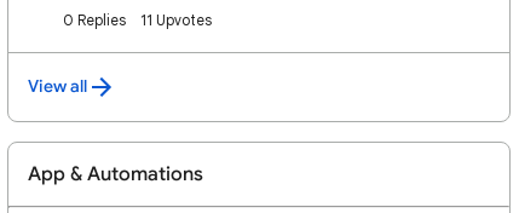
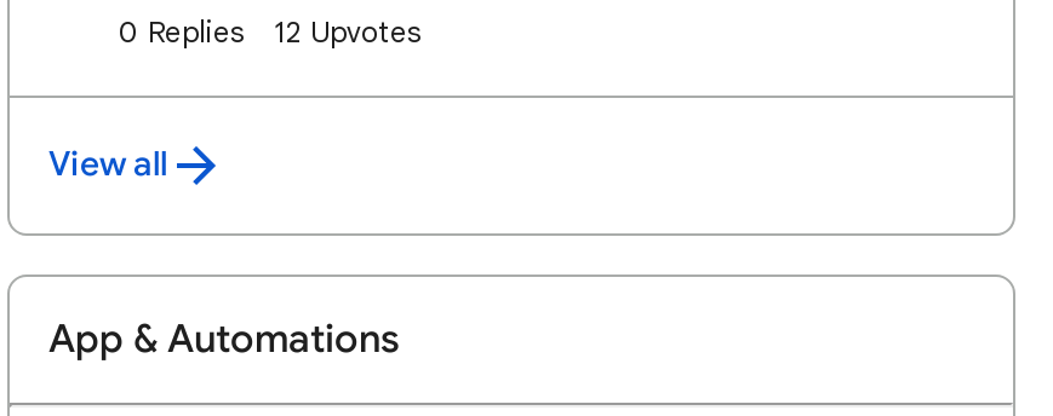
- 11 Upvotes
+ 12 Upvotes
